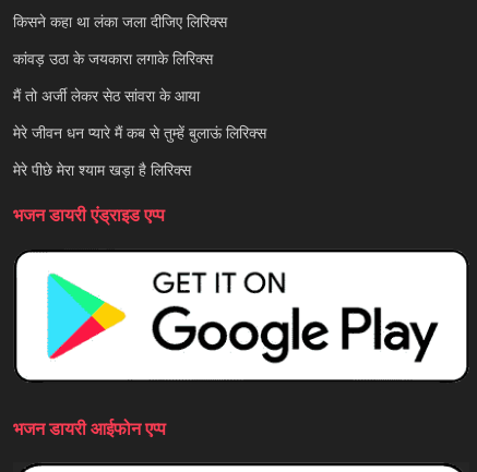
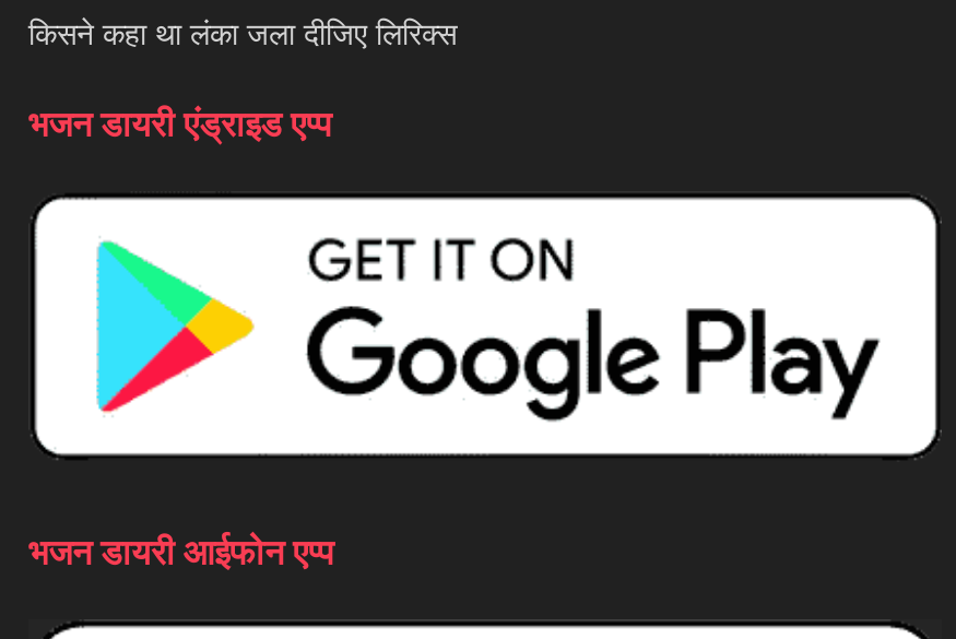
- कांवड़ उठा के जयकारा लगाके लिरिक्स
- मैं तो अर्जी लेकर सेठ सांवरा के आया
- मेरे जीवन धन प्यारे मैं कब से तुम्हें बुलाऊं लिरिक्स
- मेरे पीछे मेरा श्याम खड़ा है लिरिक्स
